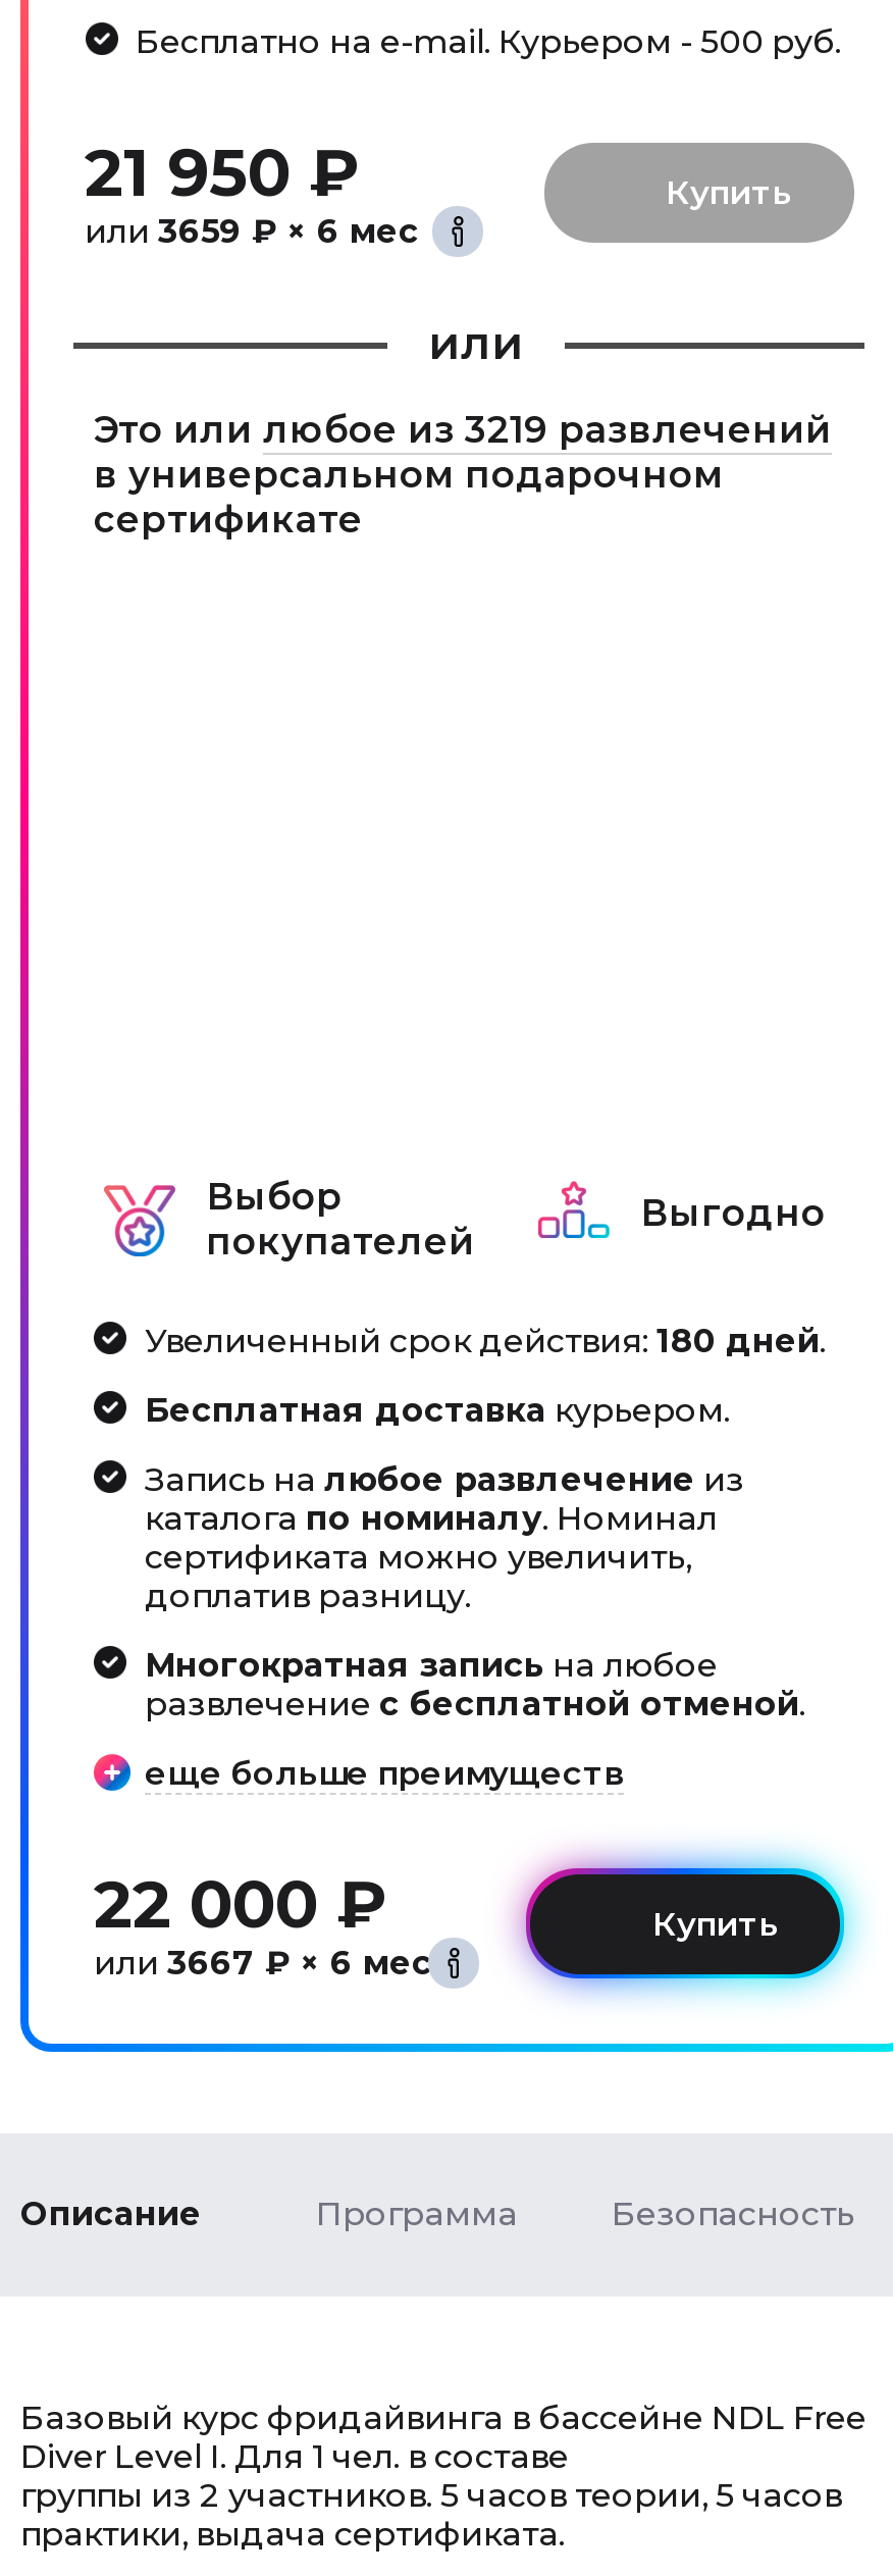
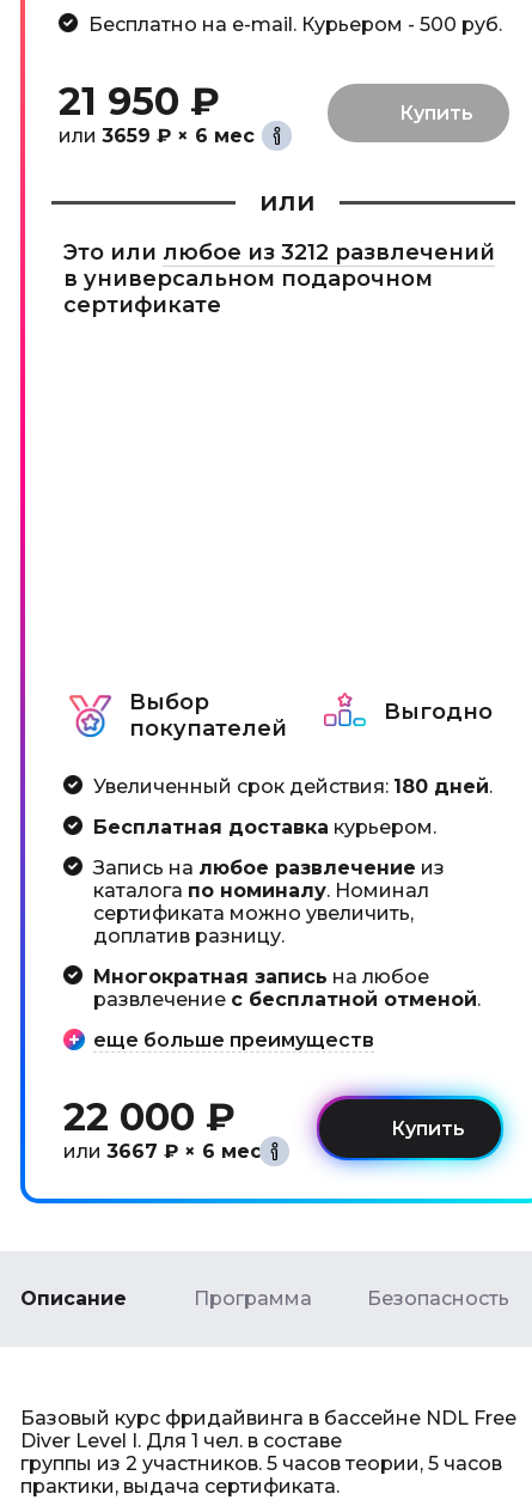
- Это или любое из 3219 развлечений
+ Это или любое из 3212 развлечений
